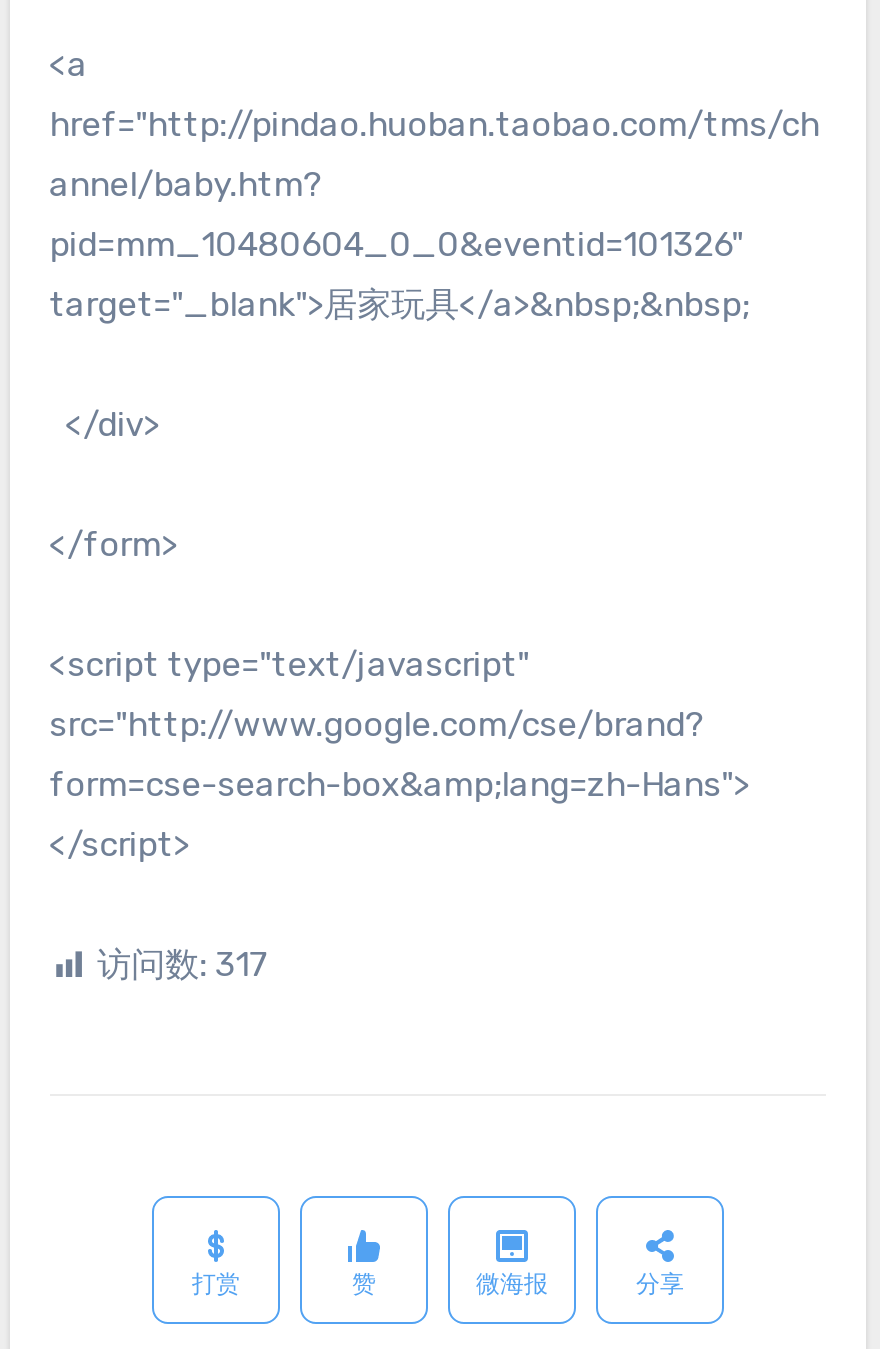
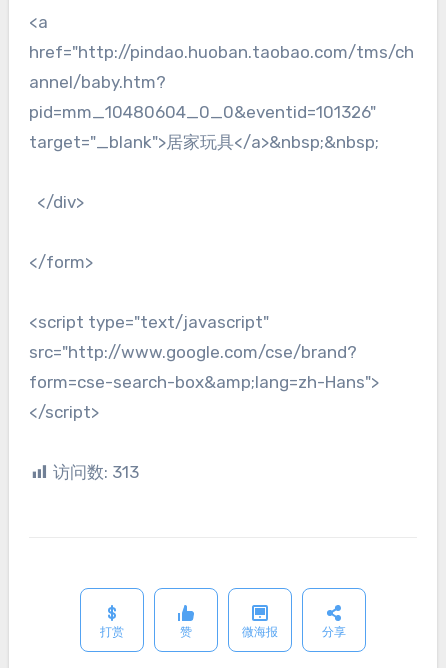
- 访问数: 317
+ 访问数: 313
